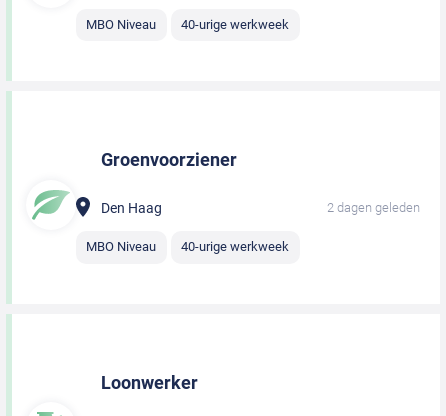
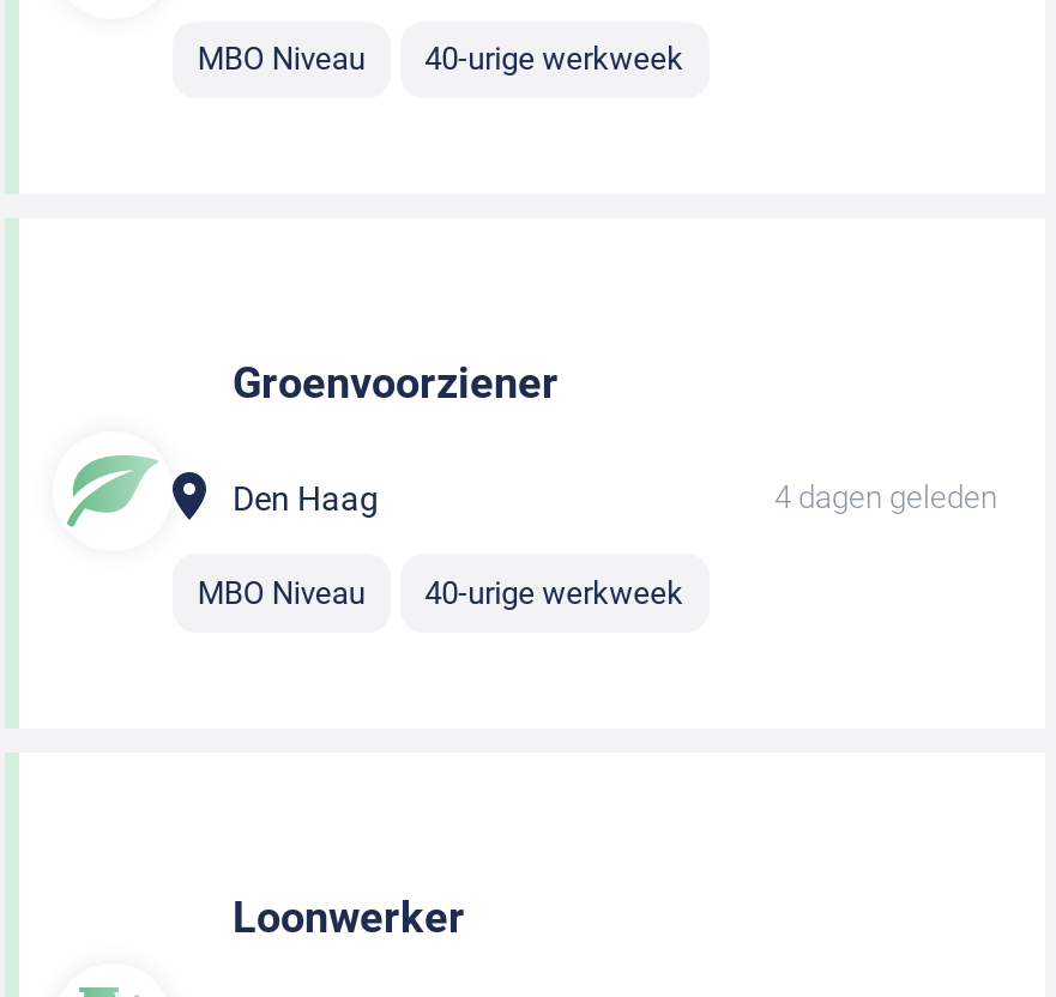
- 2 dagen geleden
+ 4 dagen geleden
